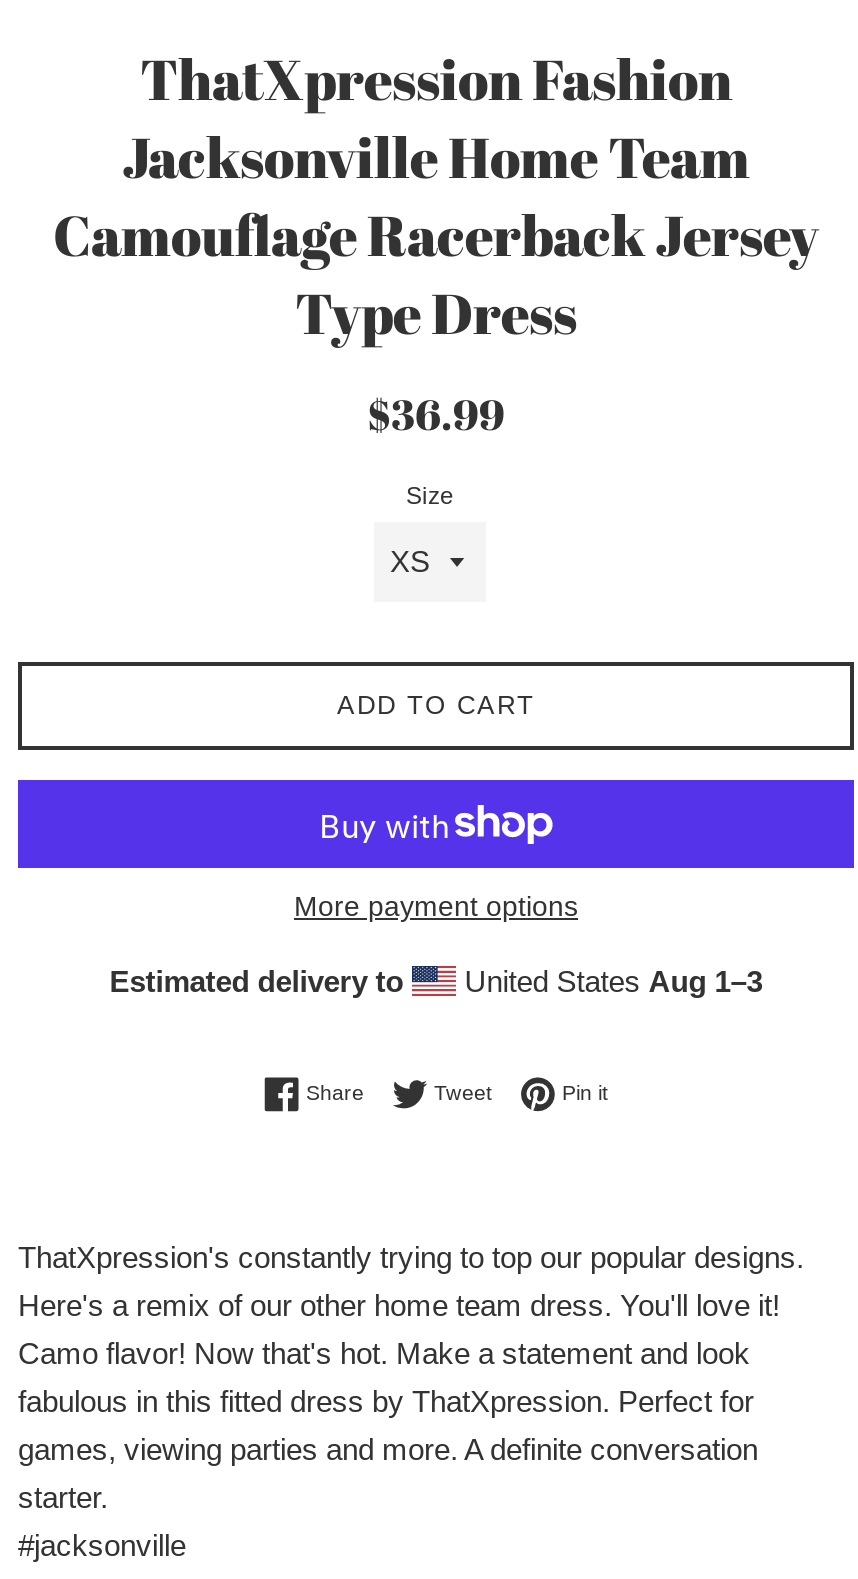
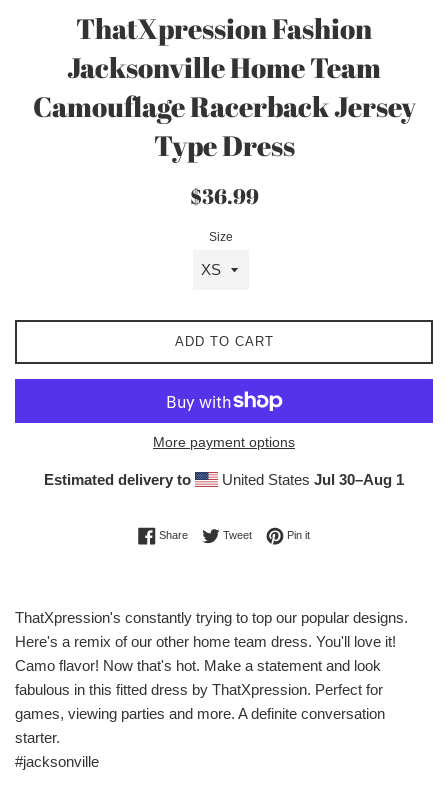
- United States Aug 1–3
+ United States Jul 30–Aug 1
